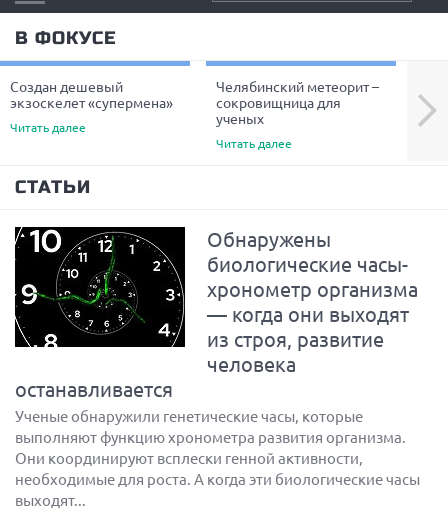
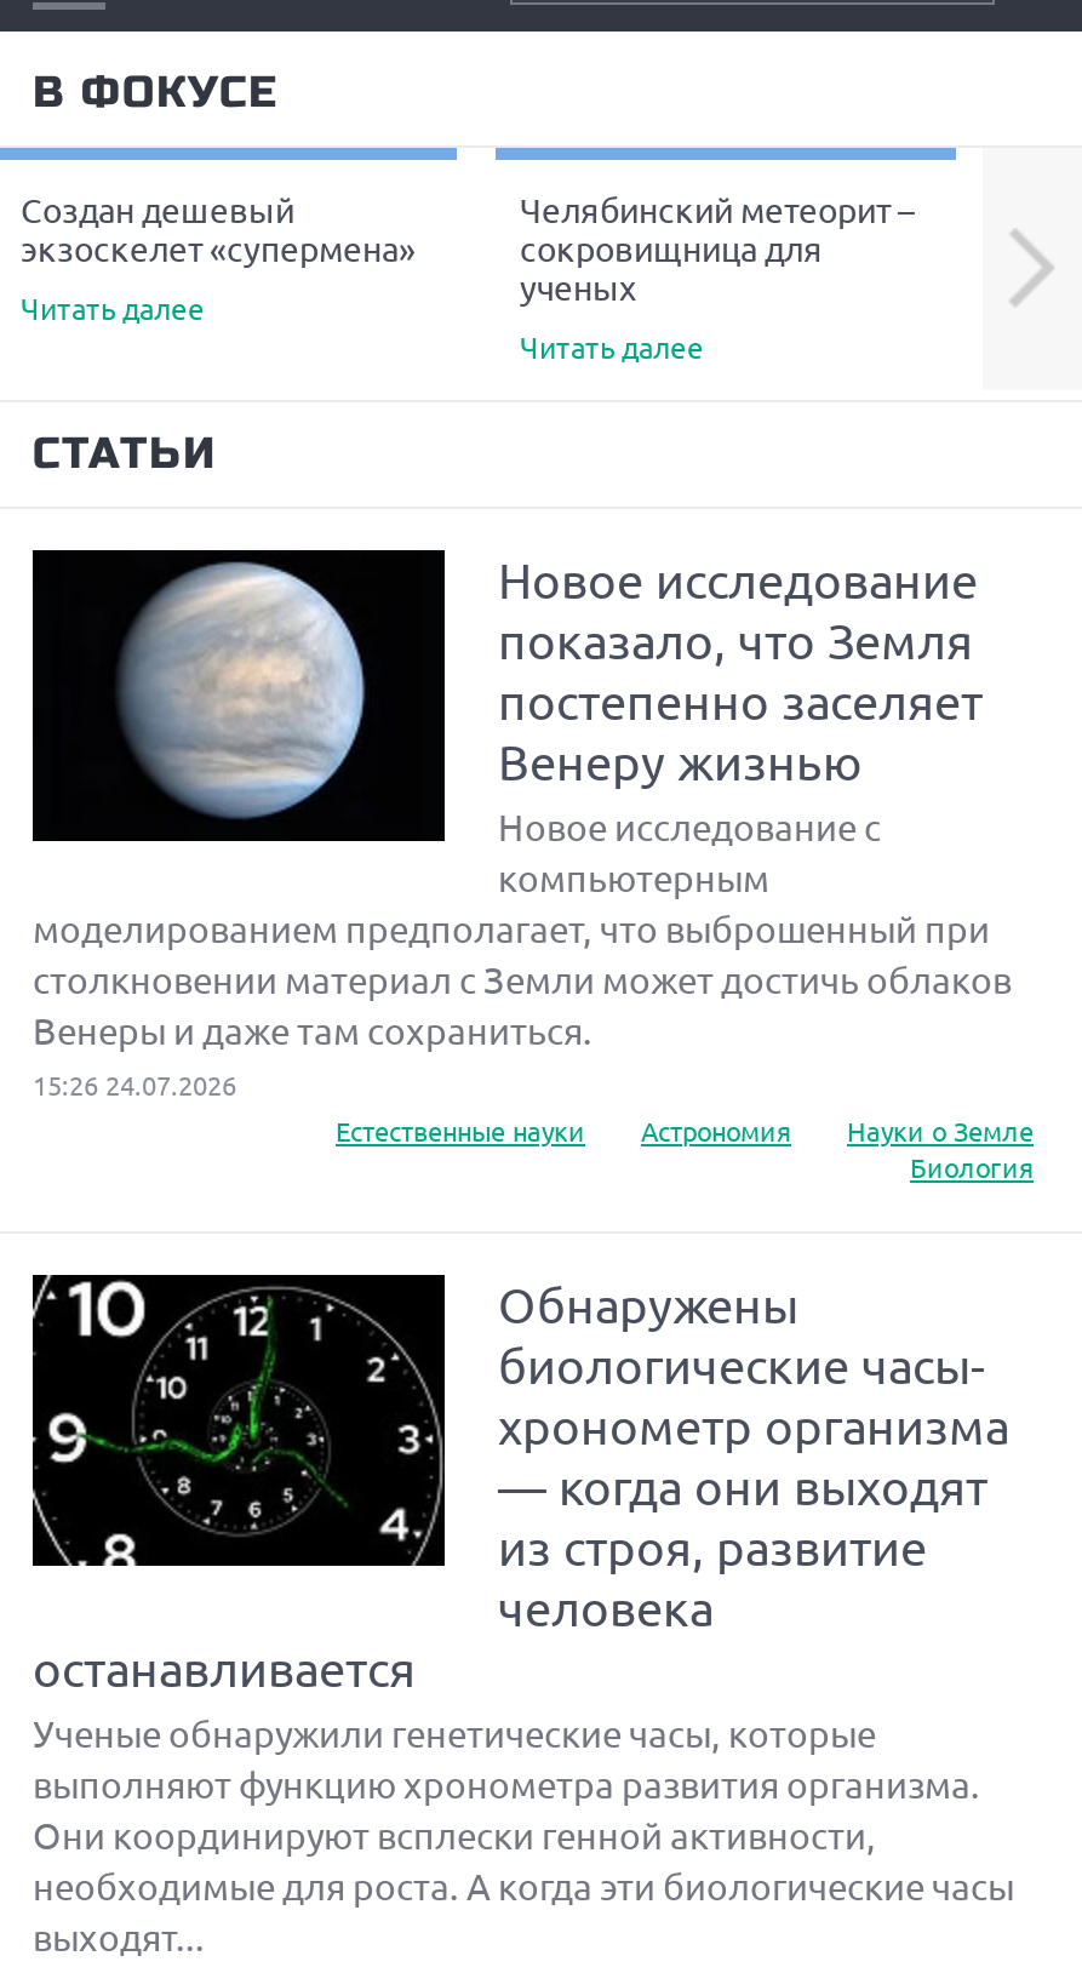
+ [image]
+ Новое исследование
+ показало, что Земля
+ постепенно заселяет
+ Венеру жизнью
+ Новое исследование с
+ компьютерным
+ моделированием предполагает, что выброшенный при
+ столкновении материал с Земли может достичь облаков
+ Венеры и даже там сохраниться.
+ 15:26 24.07.2026
+ Естественные науки
+ Астрономия
+ Науки о Земле
+ Биология
